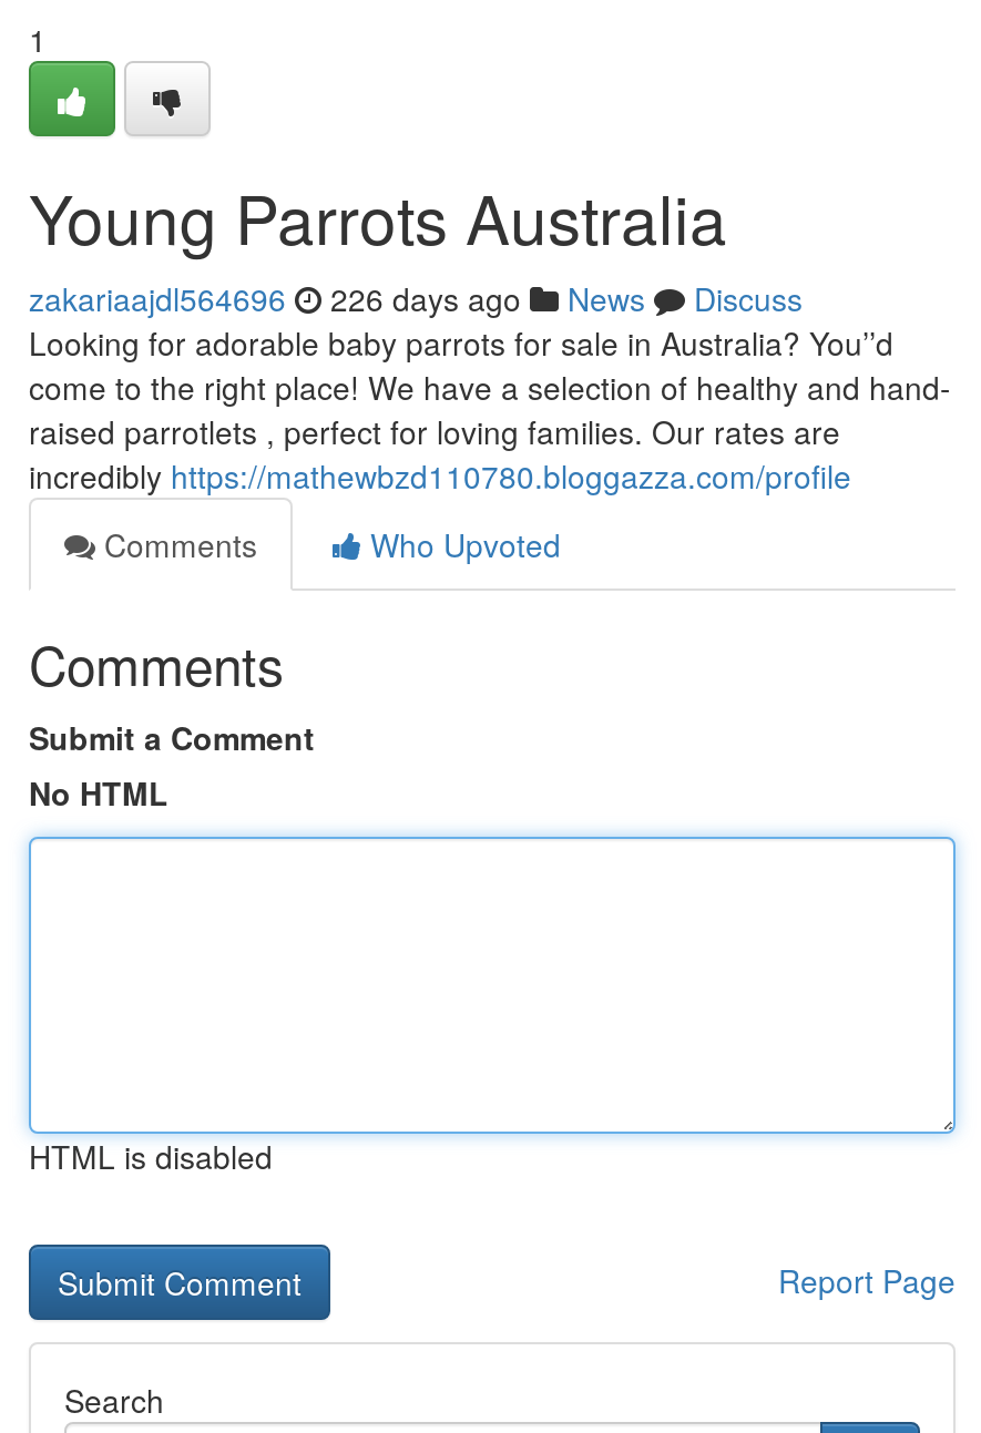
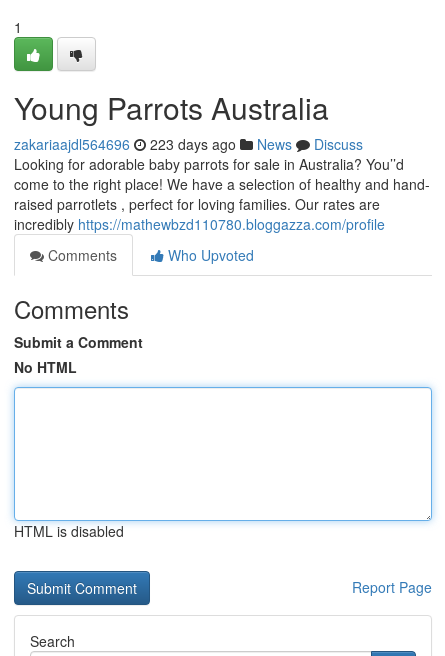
- zakariaajdl564696 226 days ago News Discuss
+ zakariaajdl564696 223 days ago News Discuss
